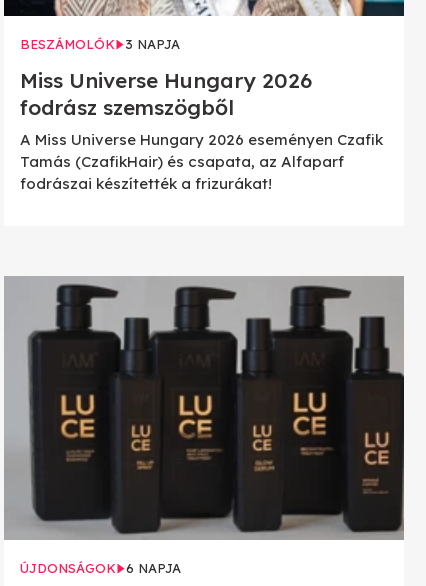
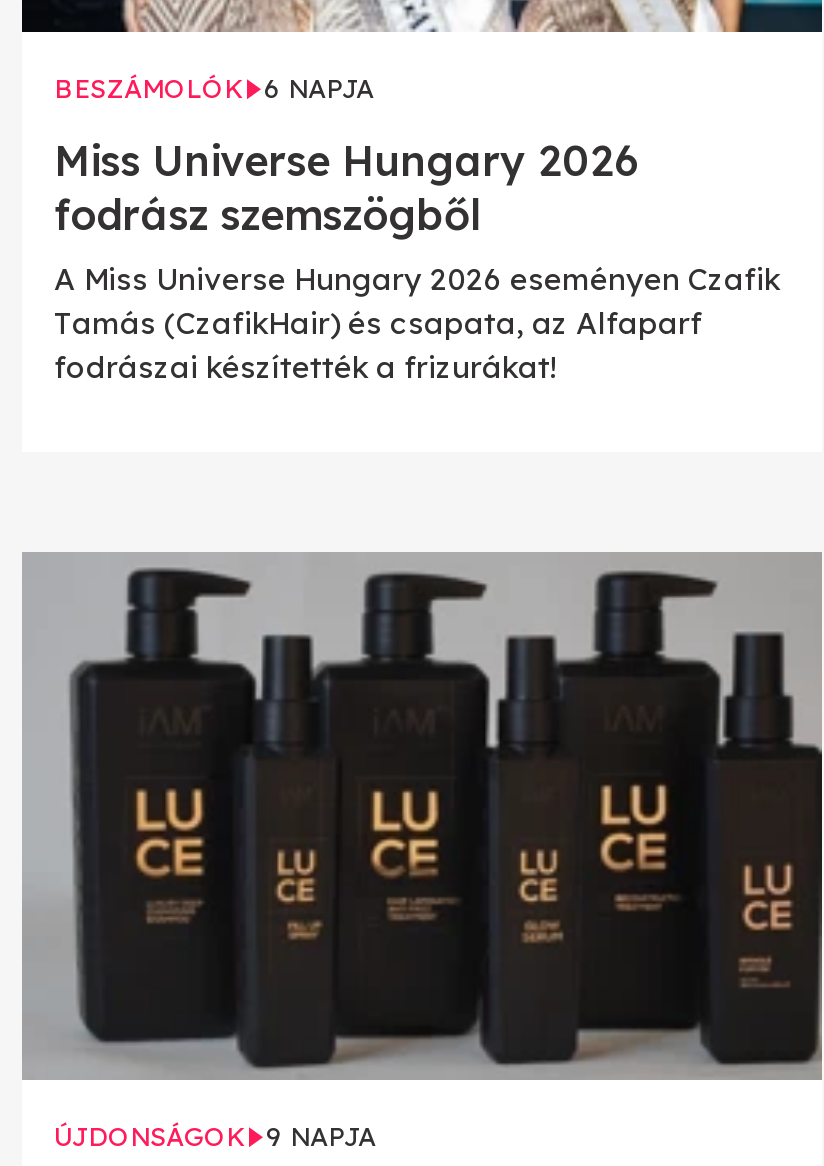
- BESZÁMOLÓK 3 NAPJA
+ BESZÁMOLÓK 6 NAPJA

- ÚJDONSÁGOK 6 NAPJA
+ ÚJDONSÁGOK 9 NAPJA
